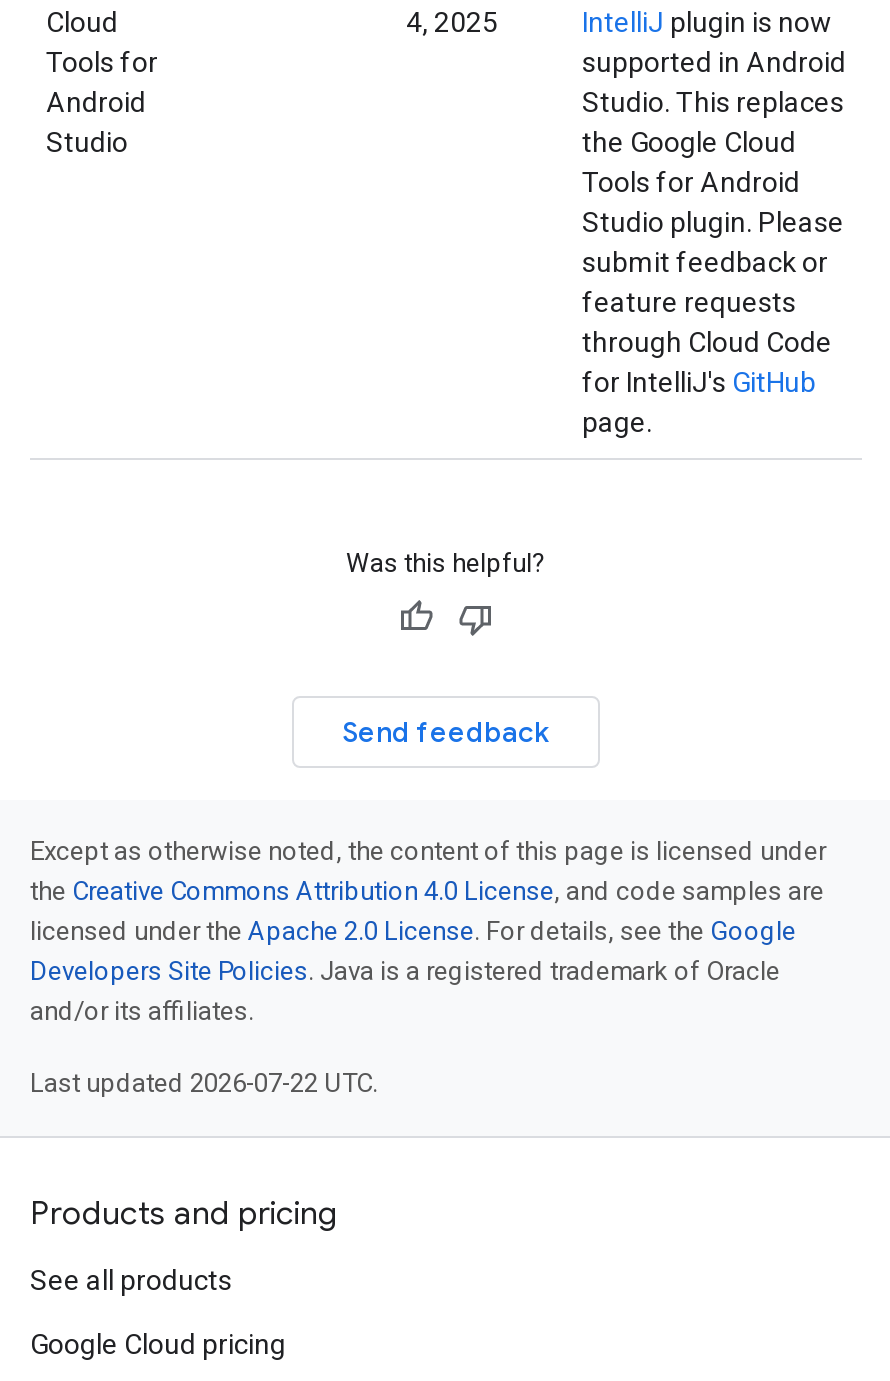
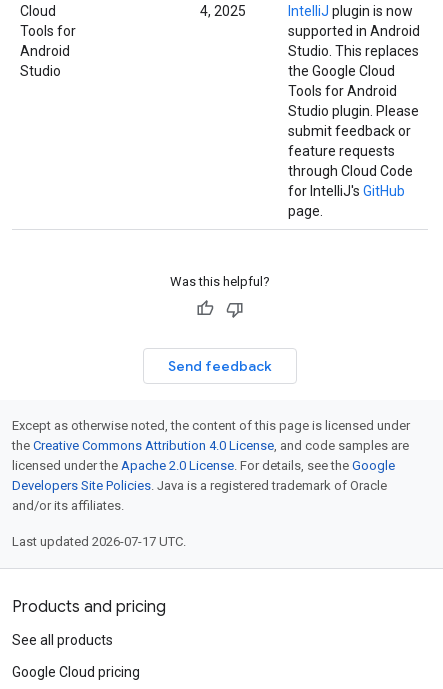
- Last updated 2026-07-22 UTC.
+ Last updated 2026-07-17 UTC.
